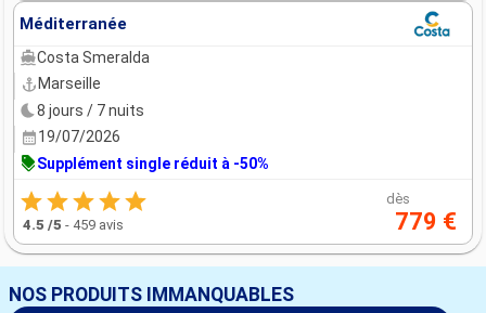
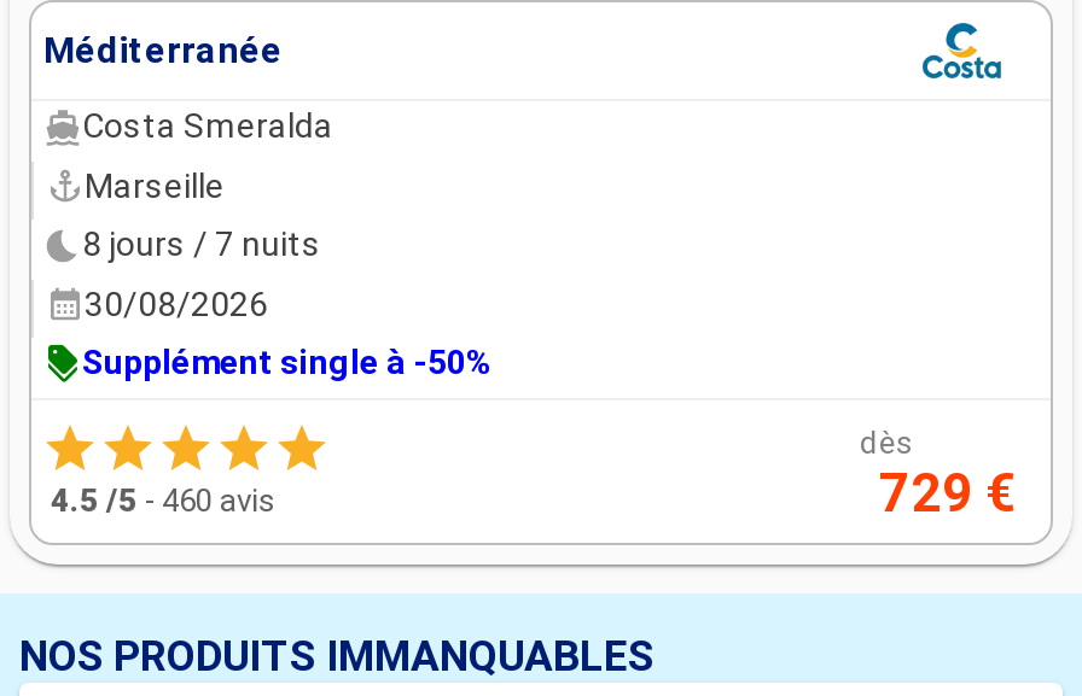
- 19/07/2026
+ 30/08/2026

- Supplément single réduit à -50%
+ Supplément single à -50%

- 779 €
+ 729 €

- 4.5 /5 - 459 avis
+ 4.5 /5 - 460 avis
